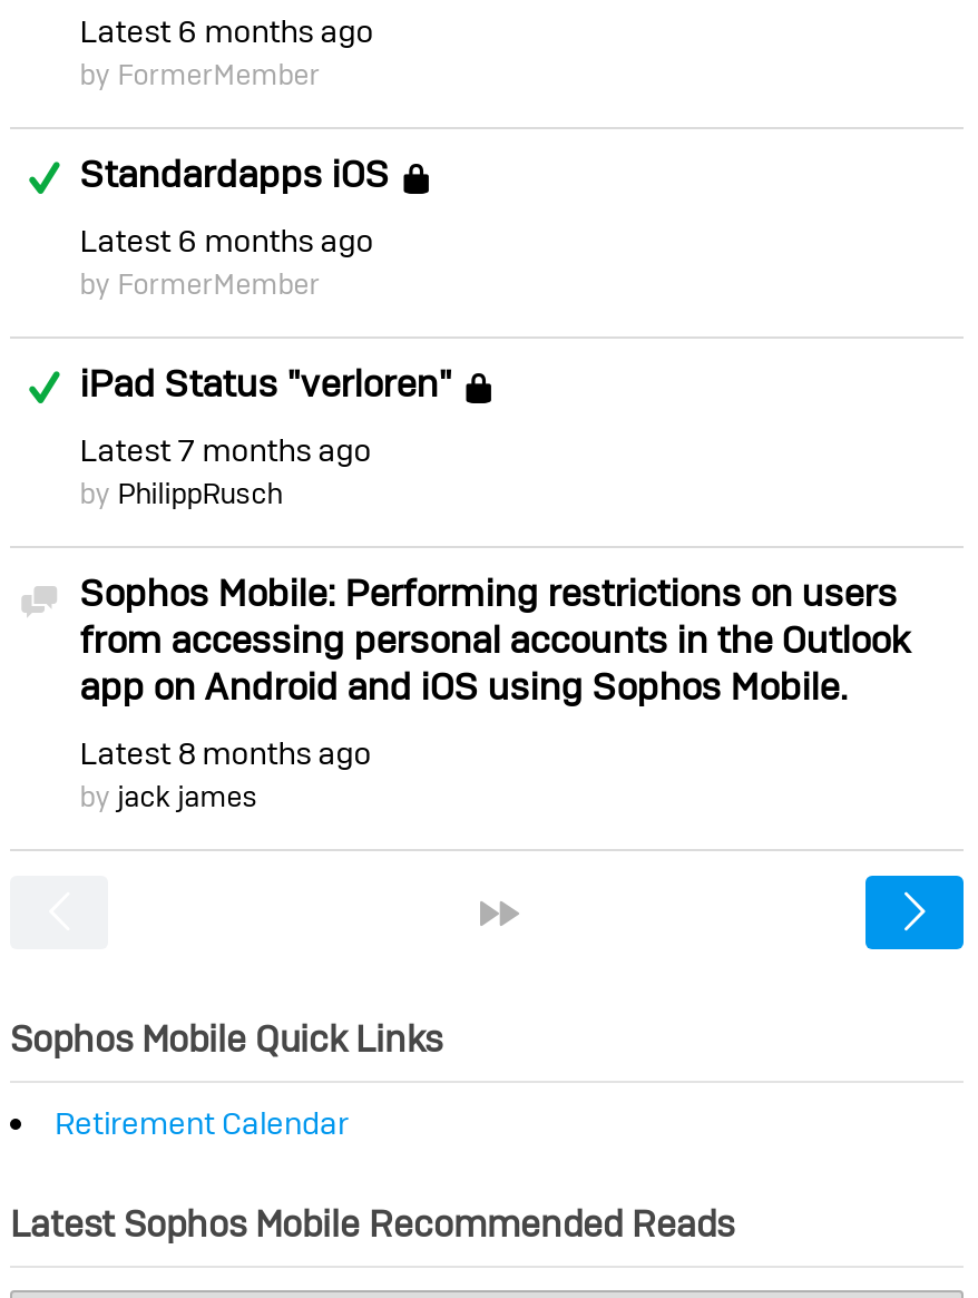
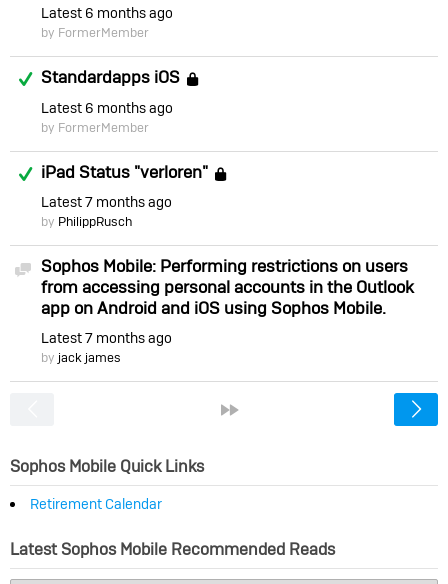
- Latest 8 months ago
+ Latest 7 months ago
